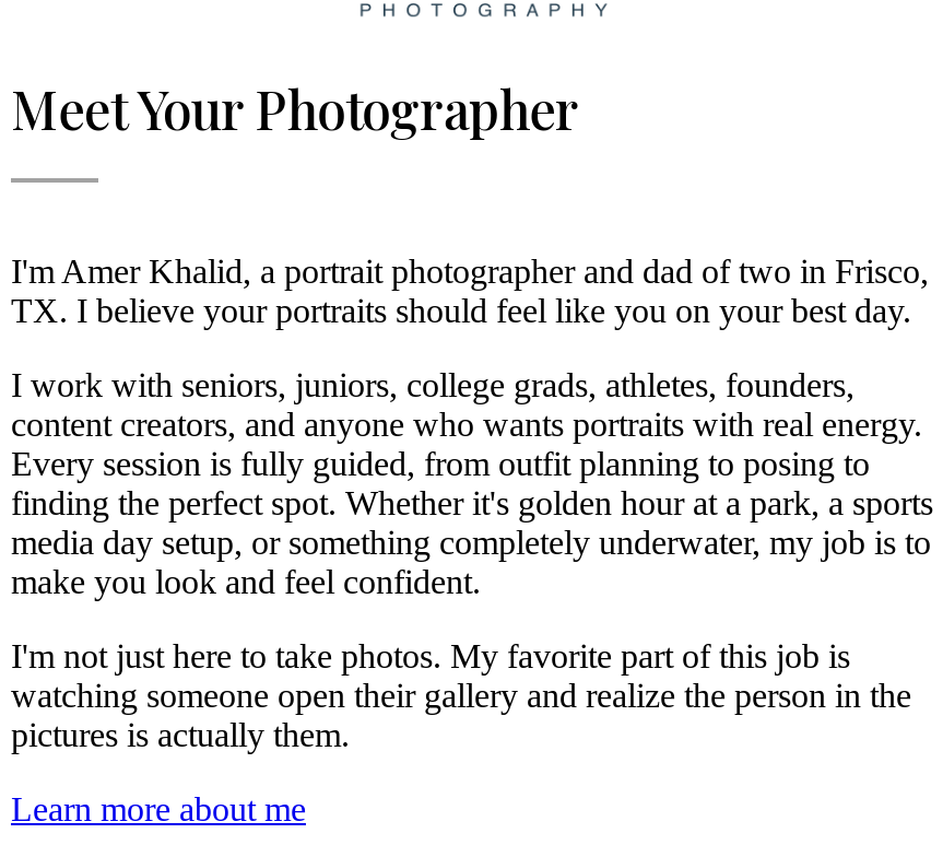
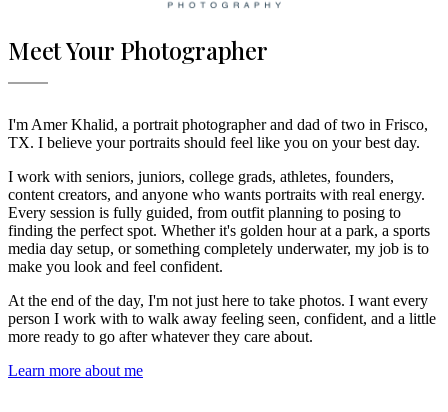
- I'm not just here to take photos. My favorite part of this job is
- watching someone open their gallery and realize the person in the
- pictures is actually them.
+ At the end of the day, I'm not just here to take photos. I want every
+ person I work with to walk away feeling seen, confident, and a little
+ more ready to go after whatever they care about.
